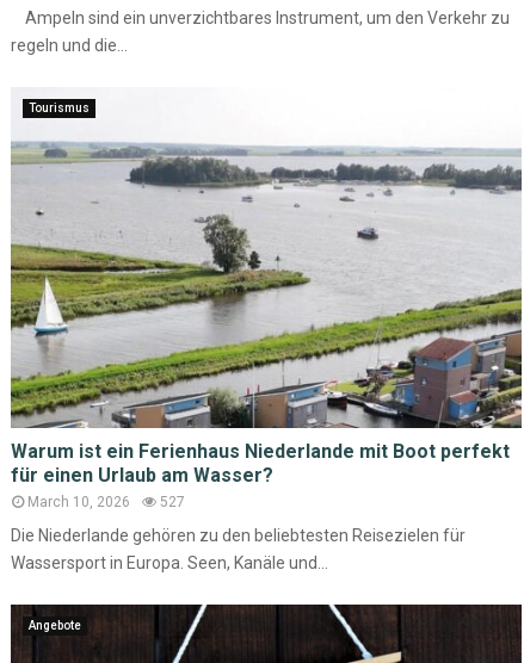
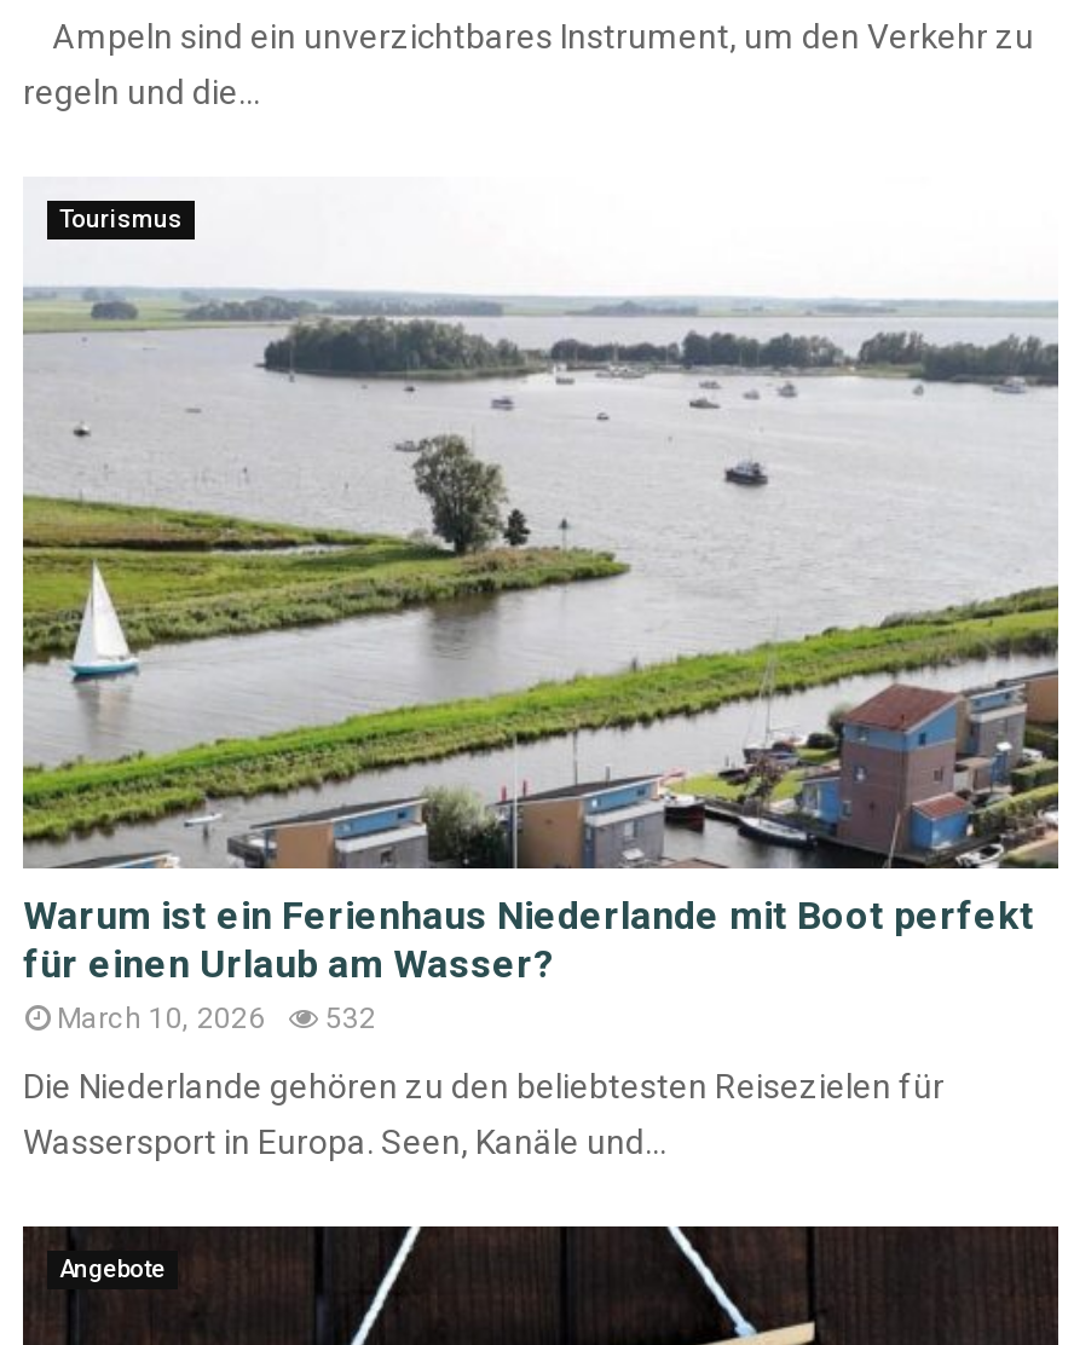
- March 10, 2026 527
+ March 10, 2026 532
